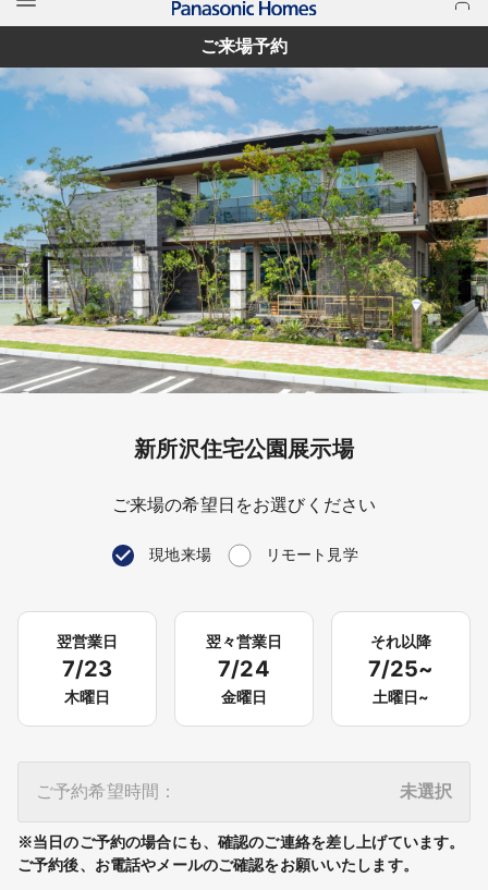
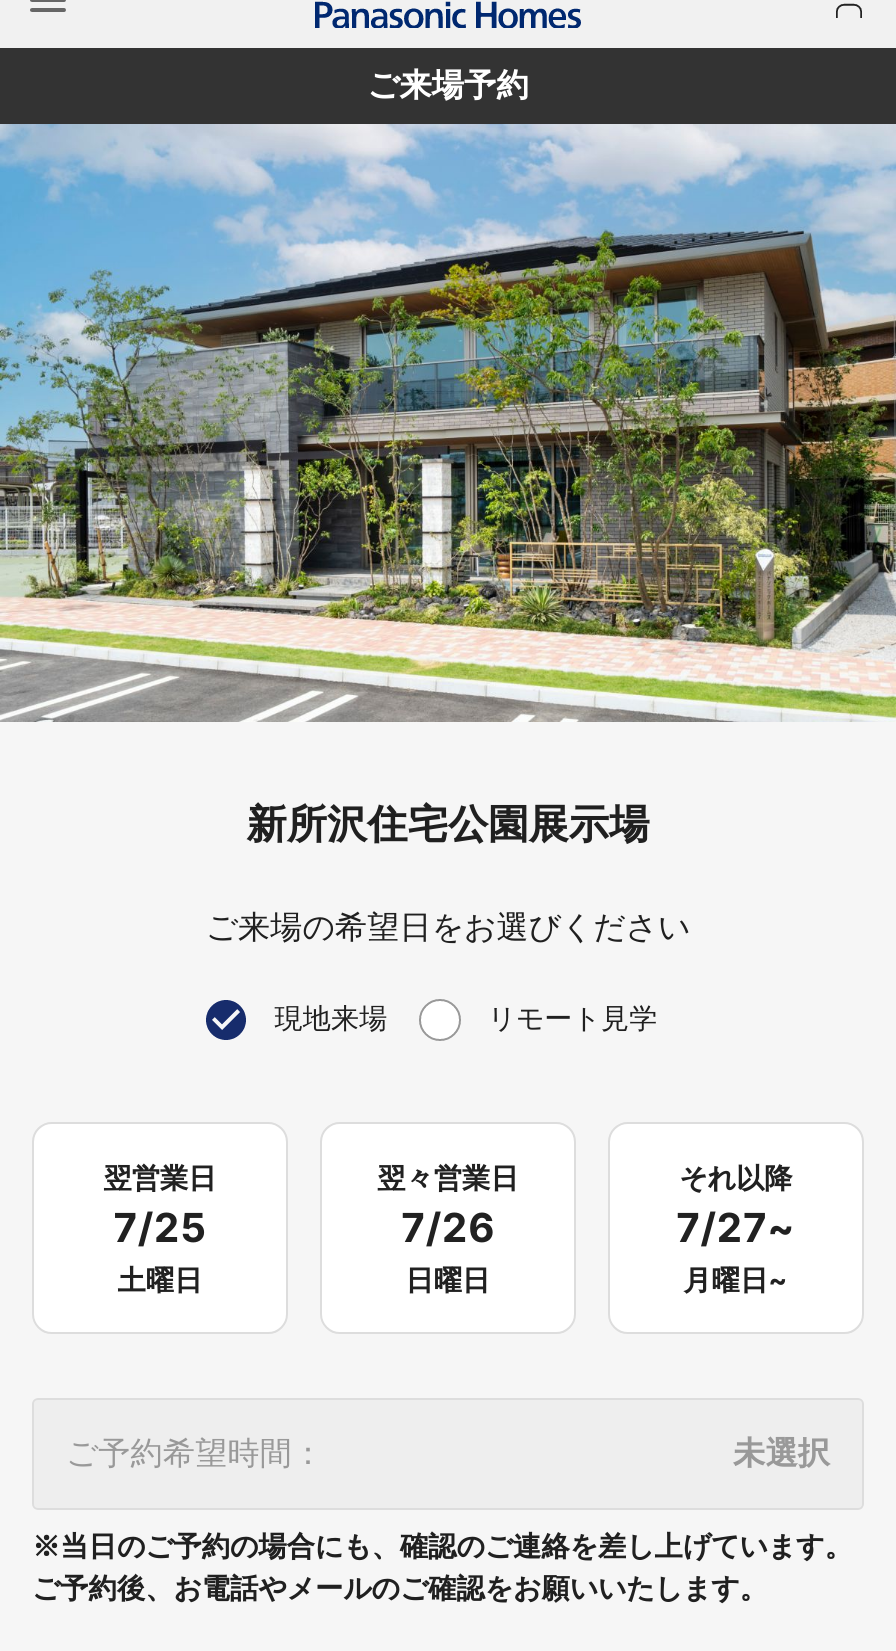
- 7/23
+ 7/25

- 7/24
+ 7/26

- 7/25~
+ 7/27~

- 木曜日
+ 土曜日

- 金曜日
+ 日曜日

- 土曜日~
+ 月曜日~
